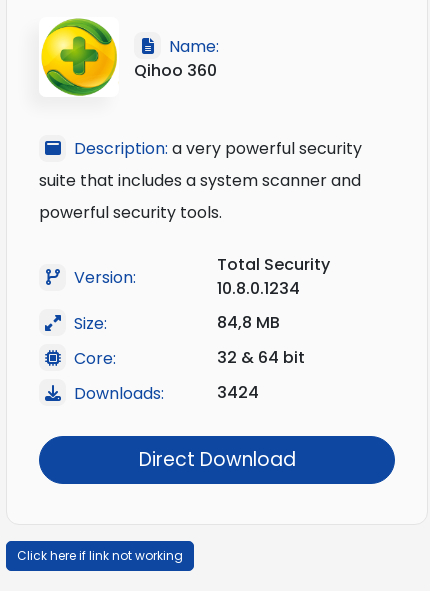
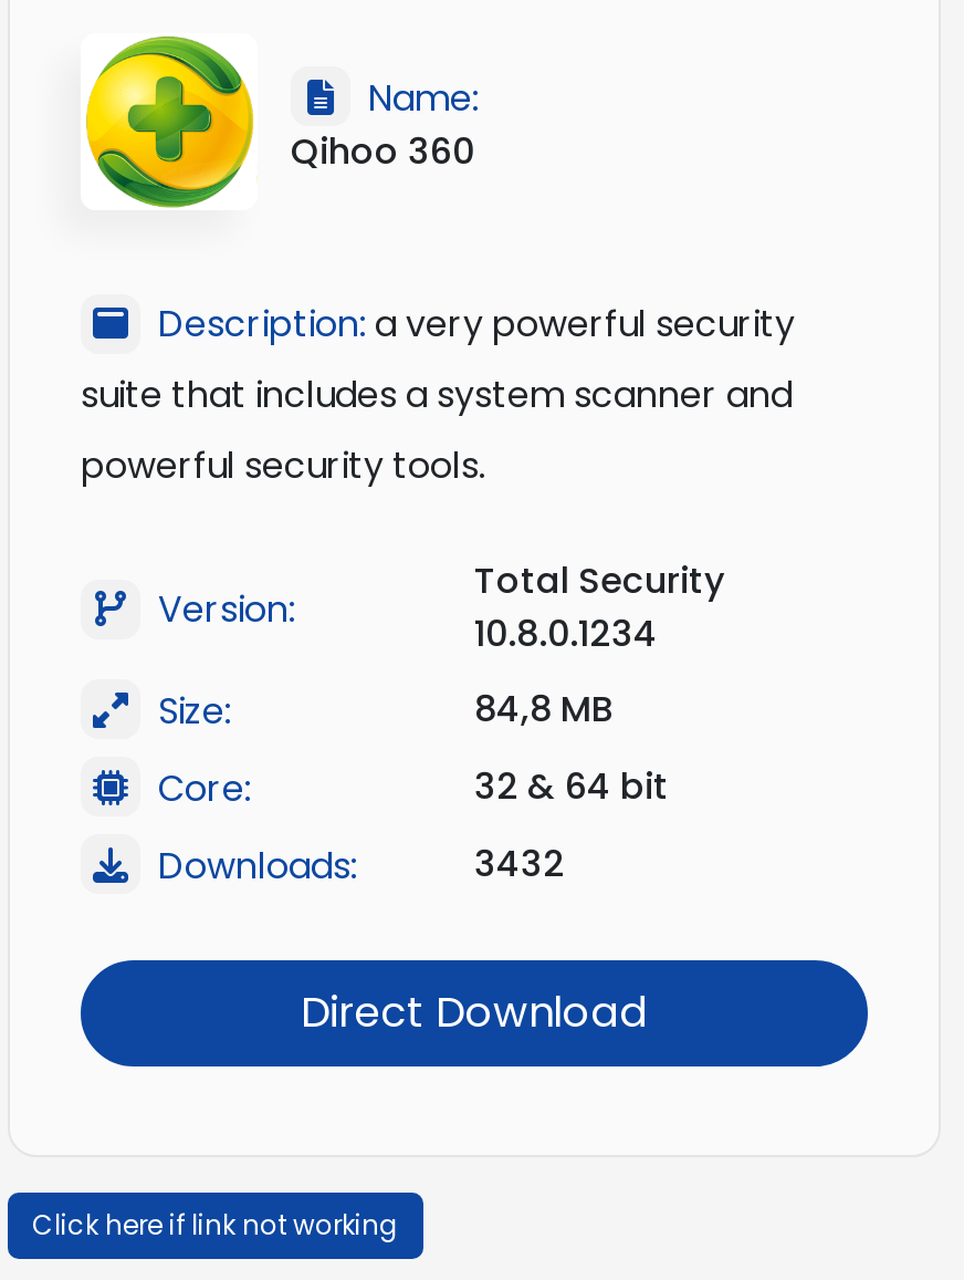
- 3424
+ 3432
